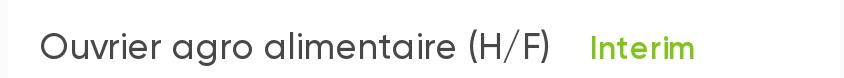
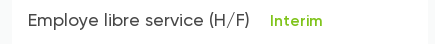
- Ouvrier agro alimentaire (H/F)
+ Employe libre service (H/F)
